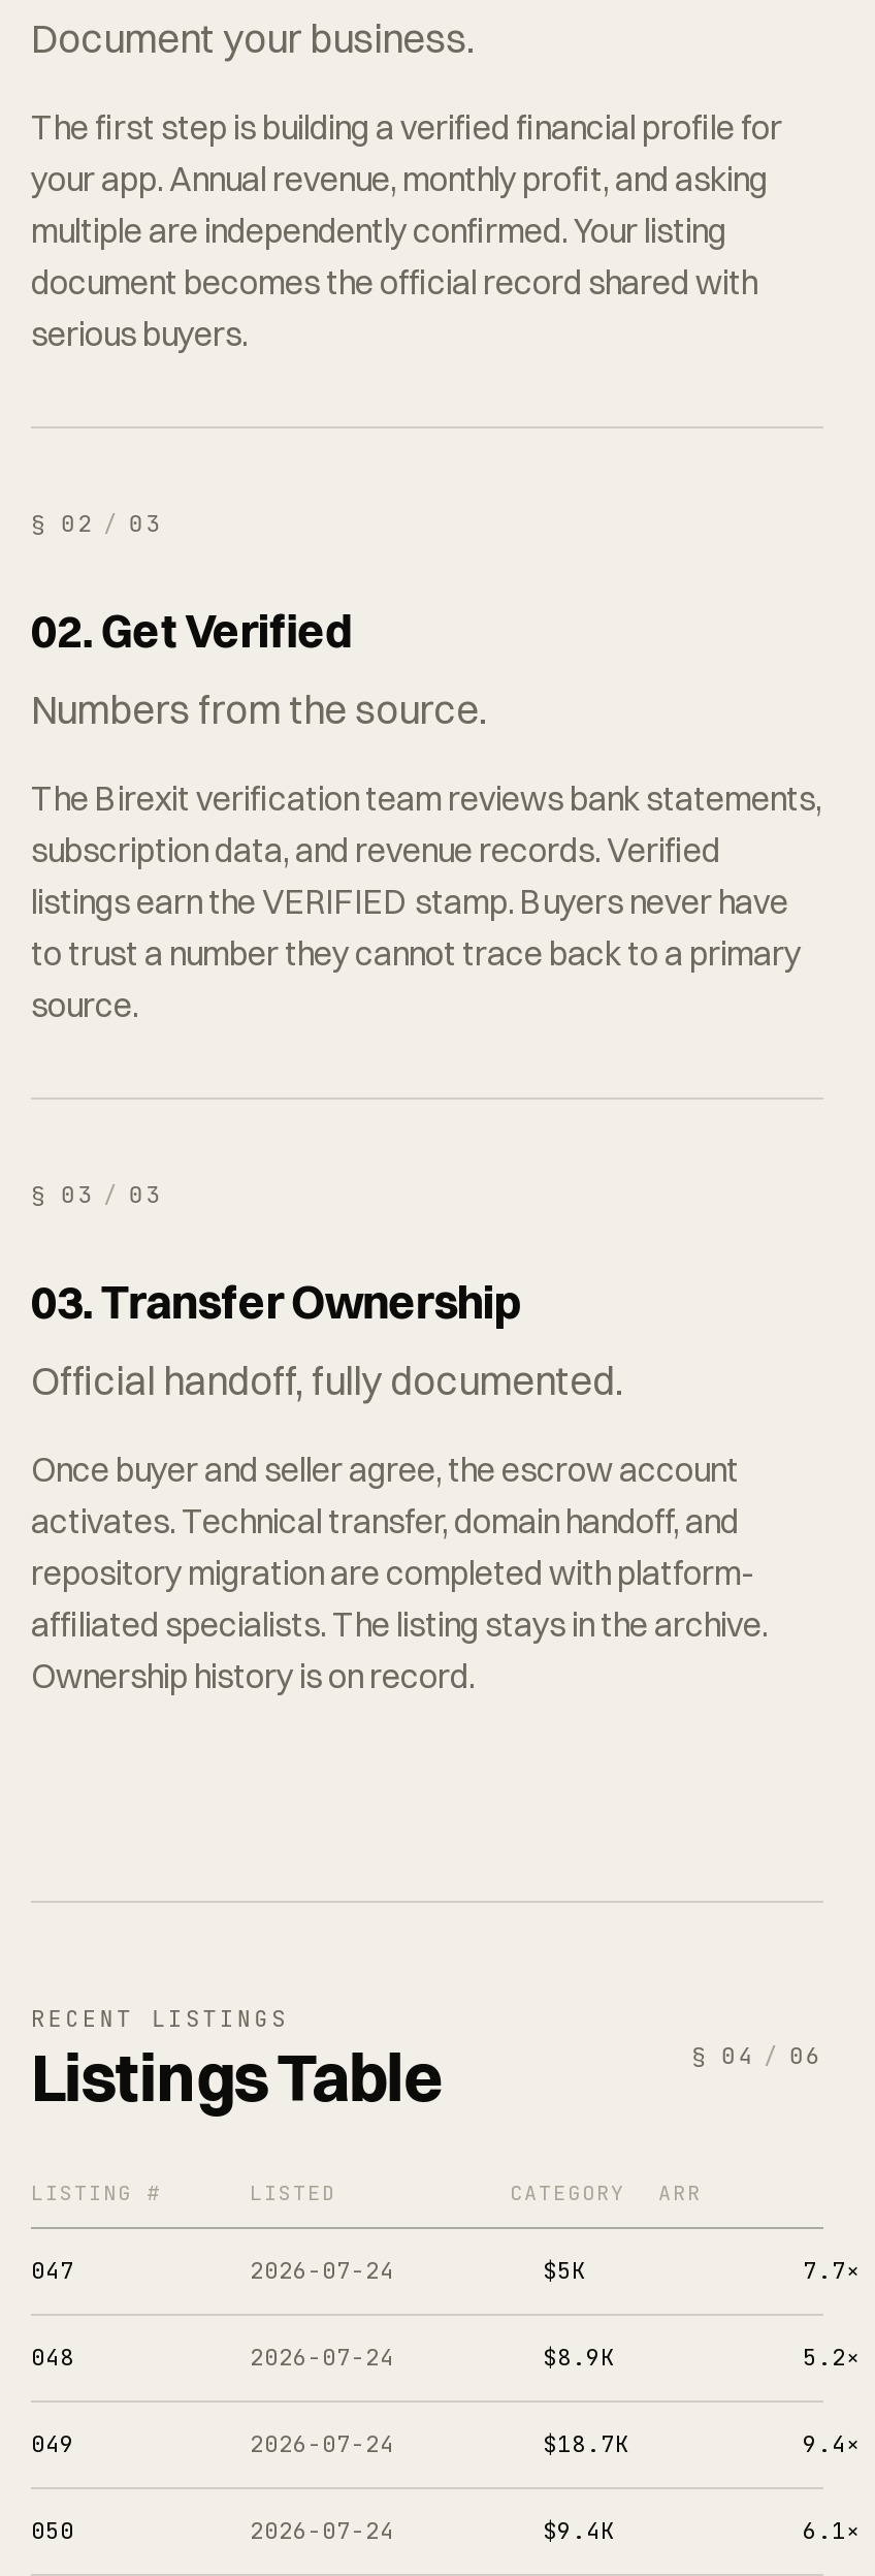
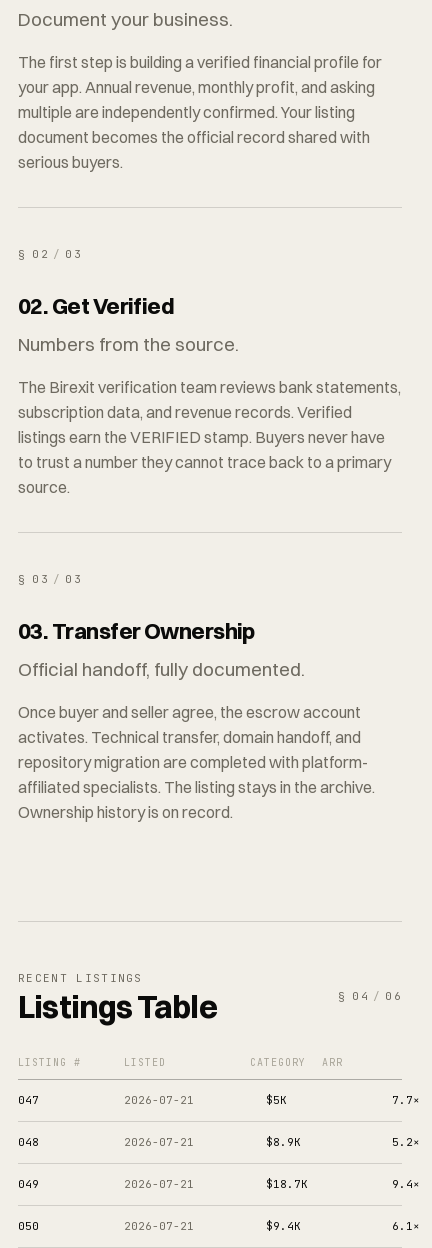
- 2026-07-24
+ 2026-07-21

- 2026-07-24
+ 2026-07-21

- 2026-07-24
+ 2026-07-21

- 2026-07-24
+ 2026-07-21
